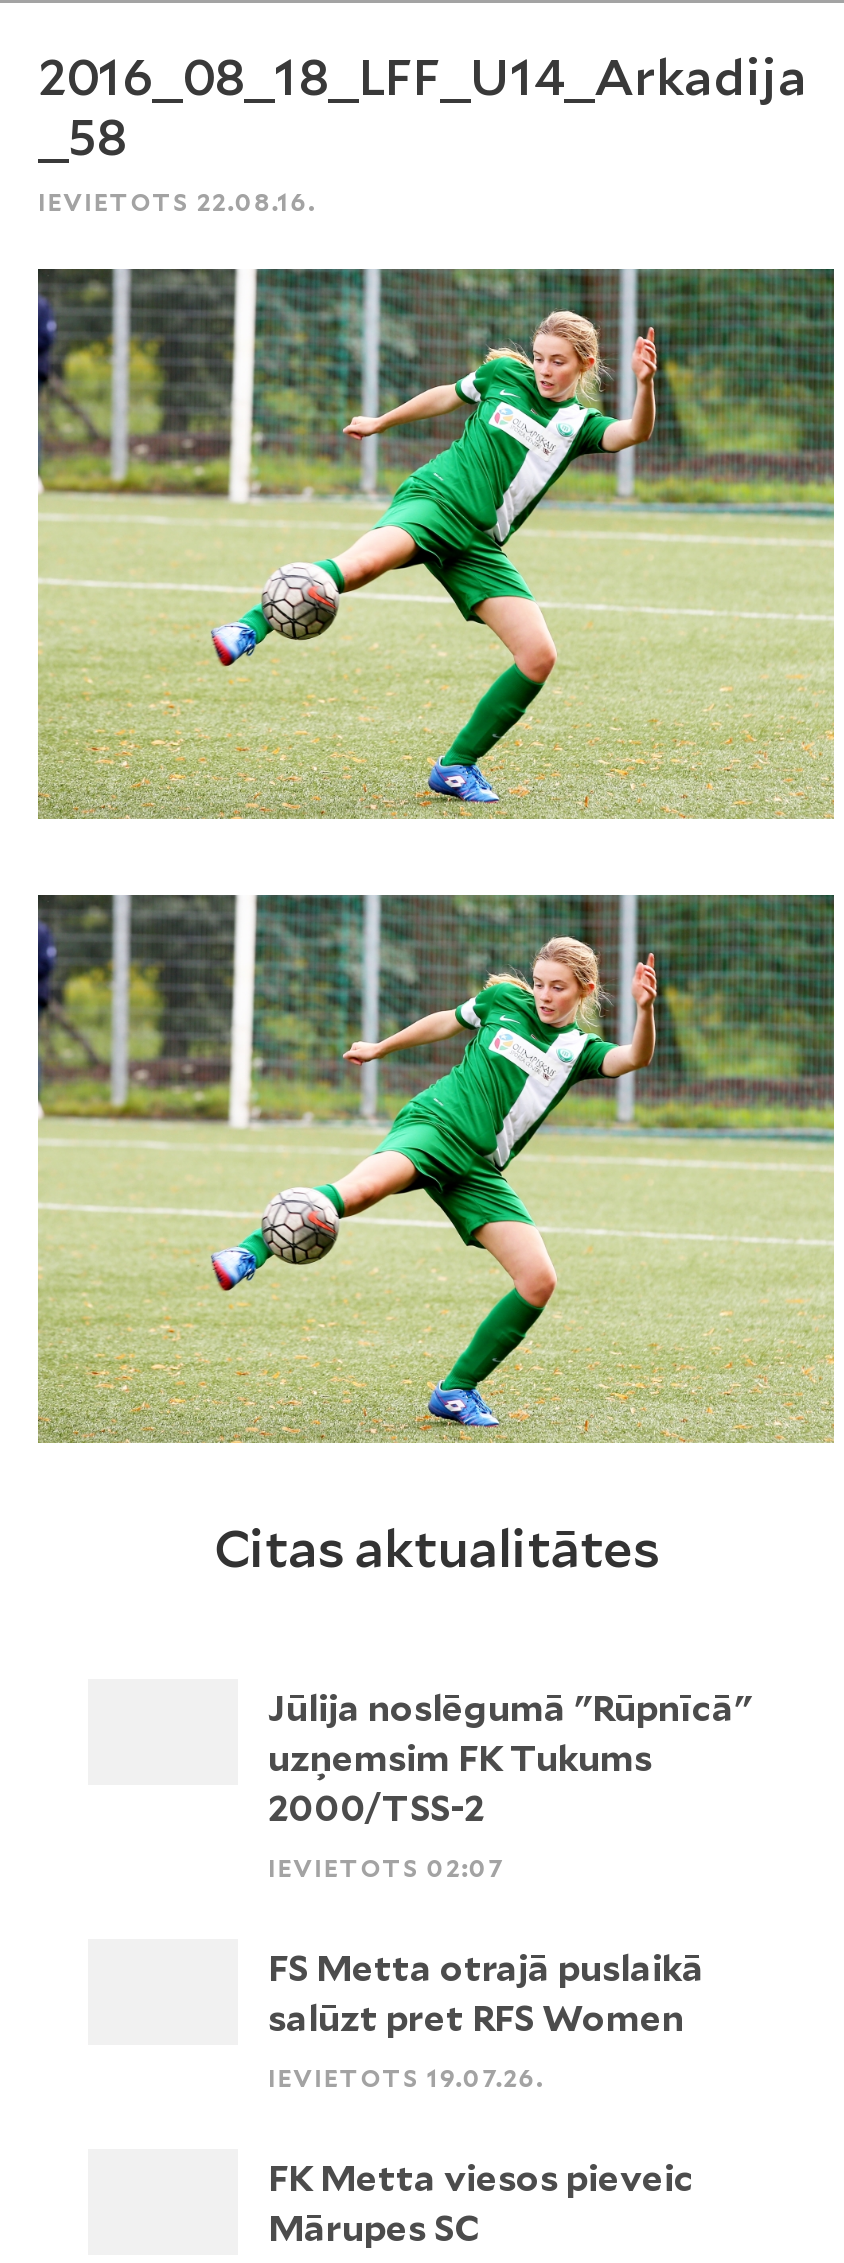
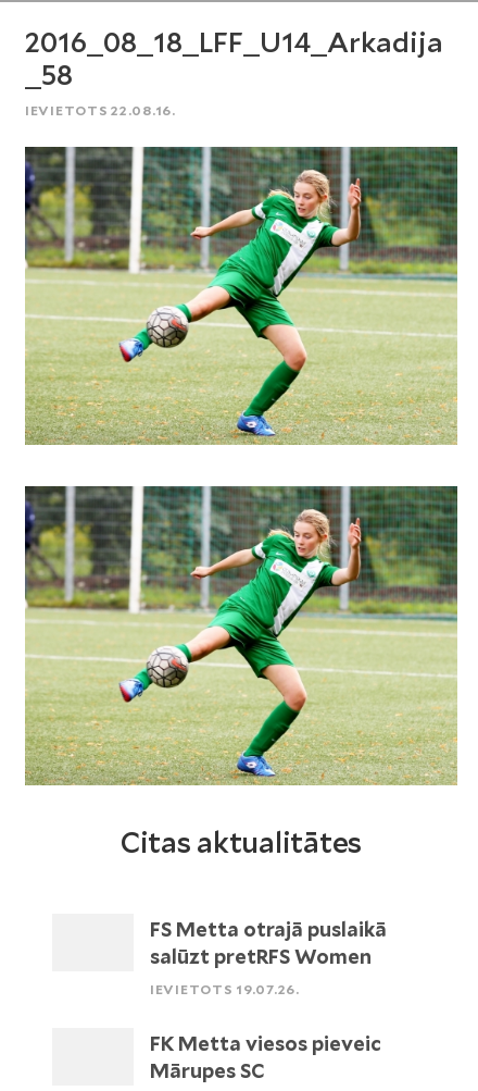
- Jūlija noslēgumā "Rūpnīcā"
- uzņemsim FK Tukums
- 2000/TSS-2
- IEVIETOTS 02:07

- salūzt pret RFS Women
+ salūzt pretRFS Women
